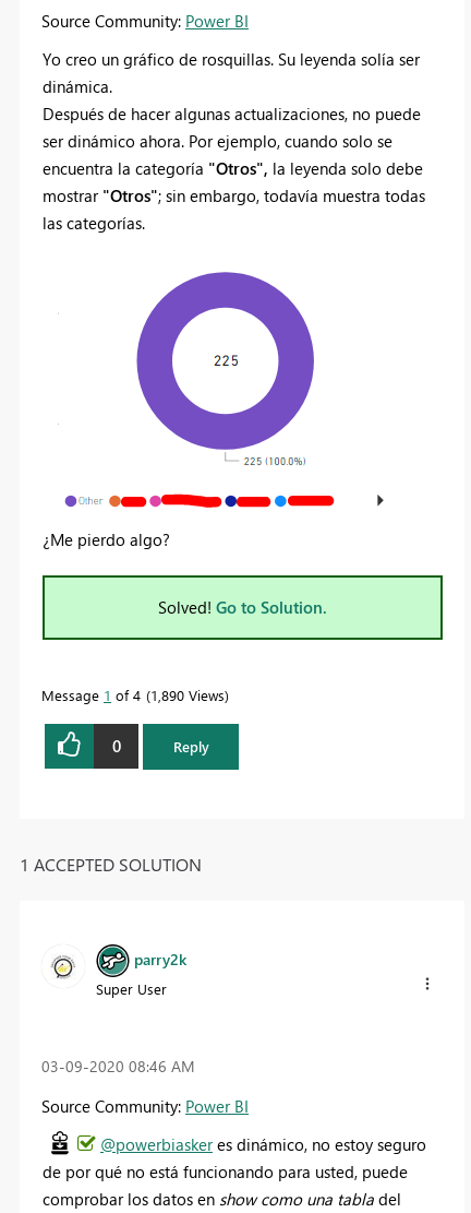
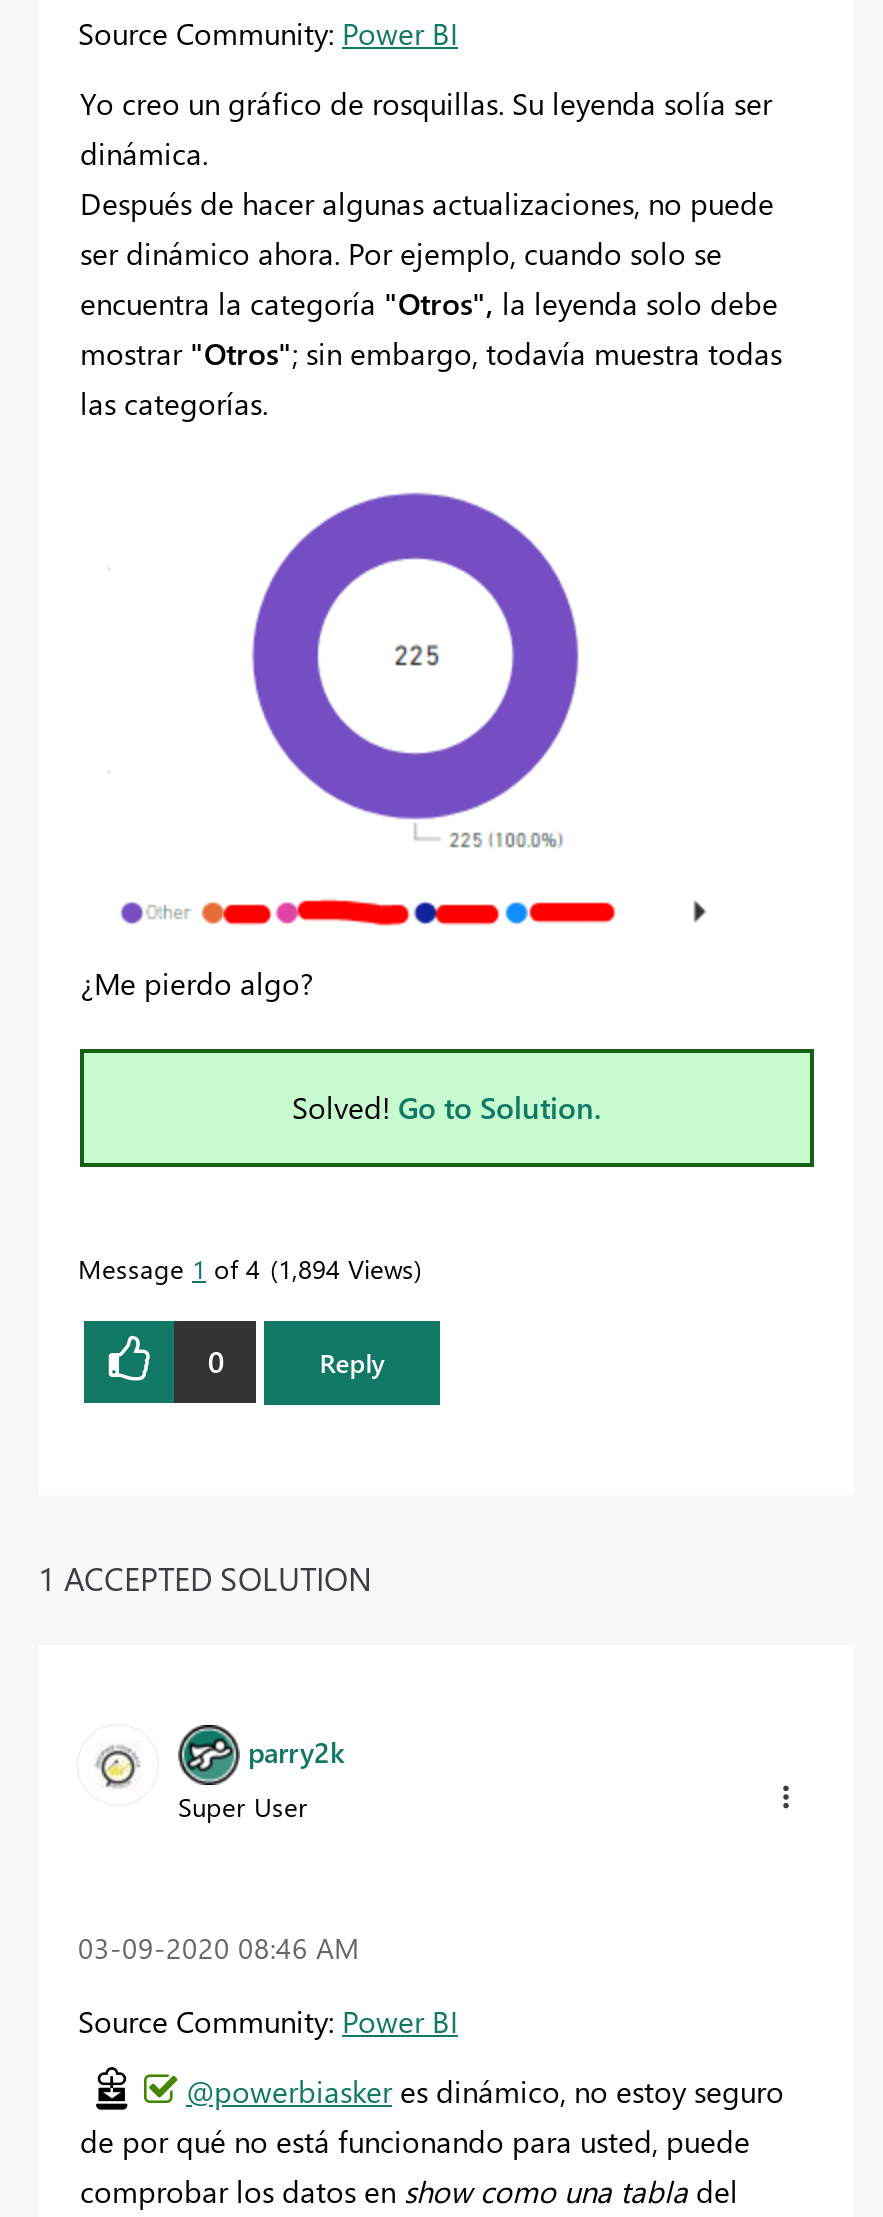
- Message 1 of 4 1,890 Views
+ Message 1 of 4 1,894 Views
